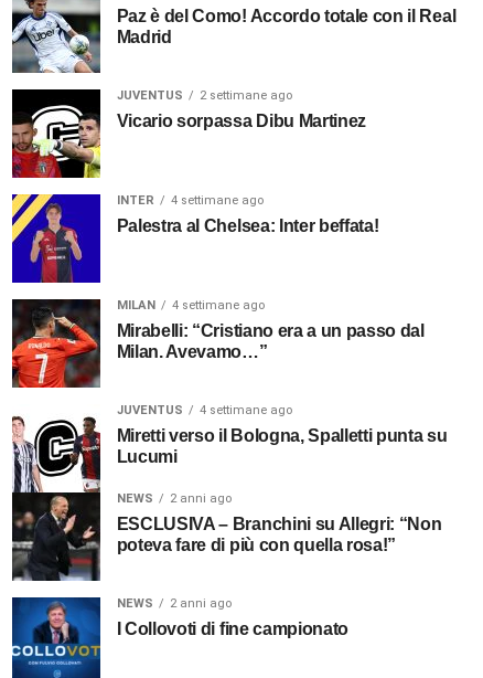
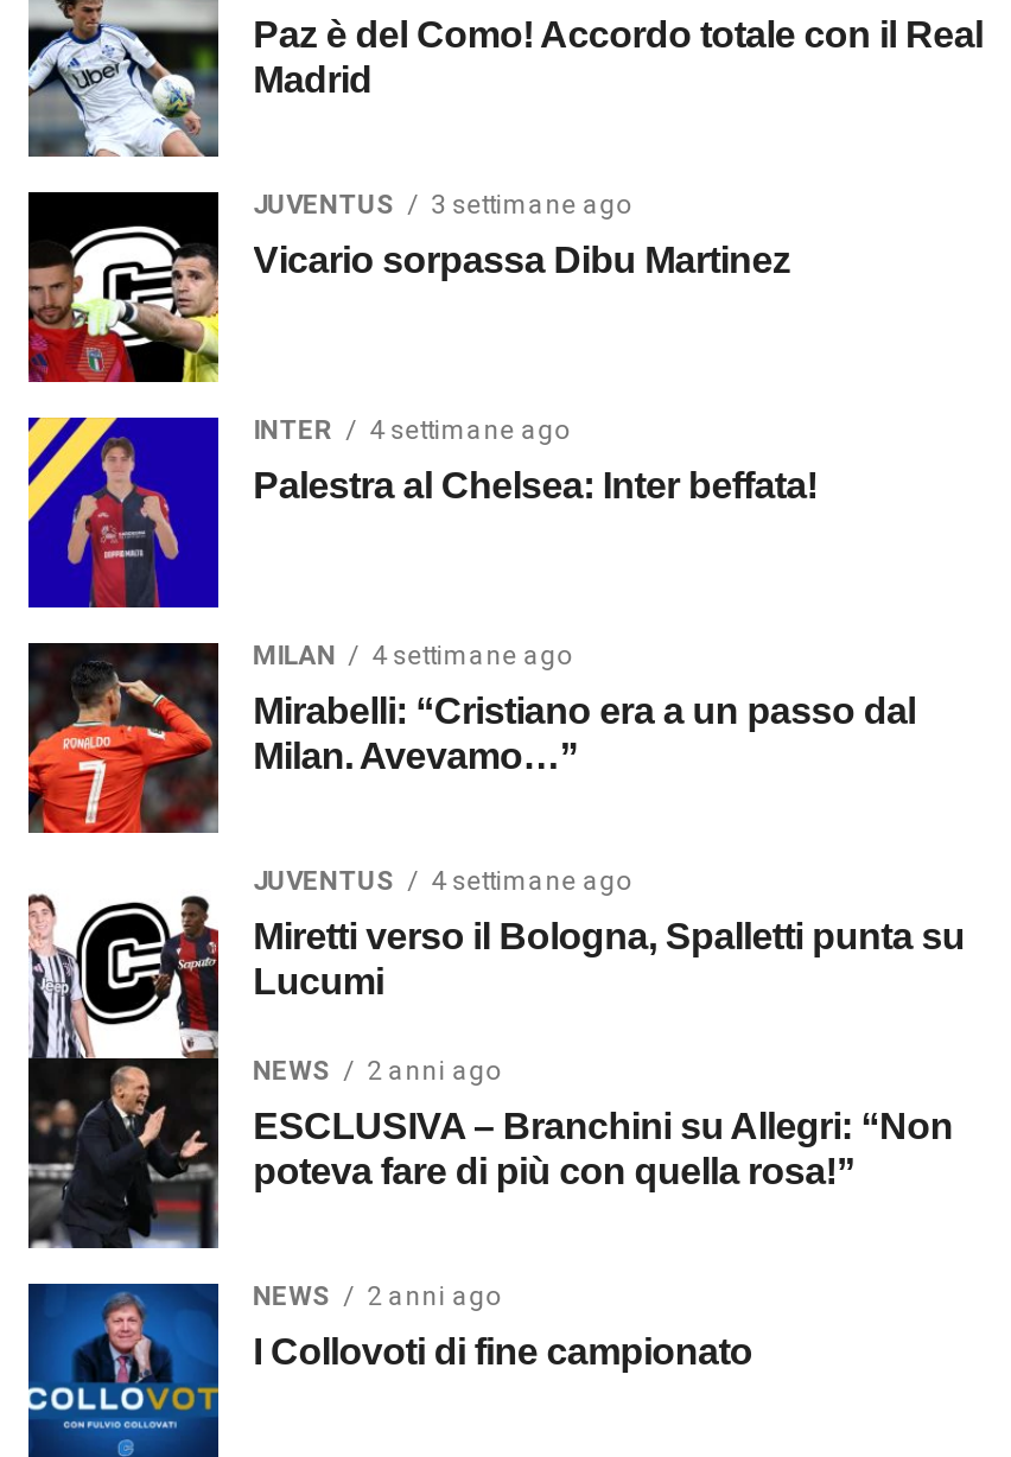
- 2 settimane ago
+ 3 settimane ago
